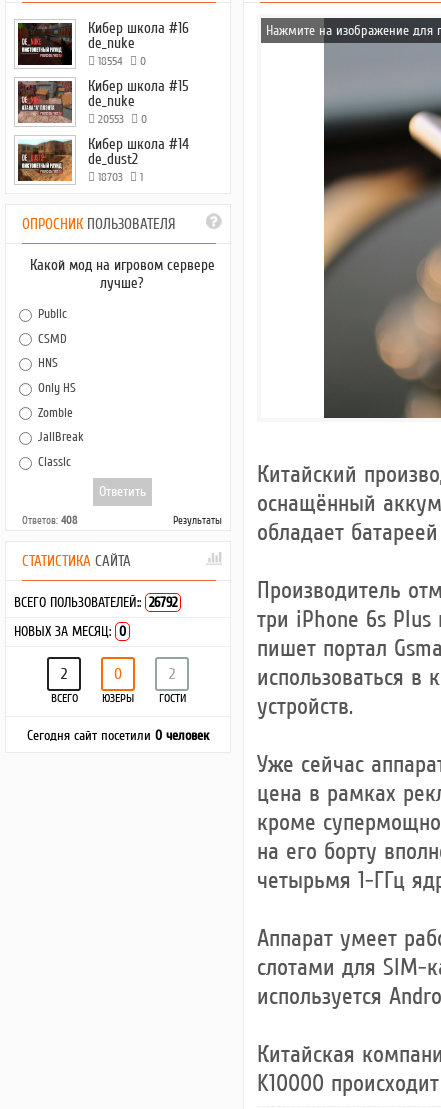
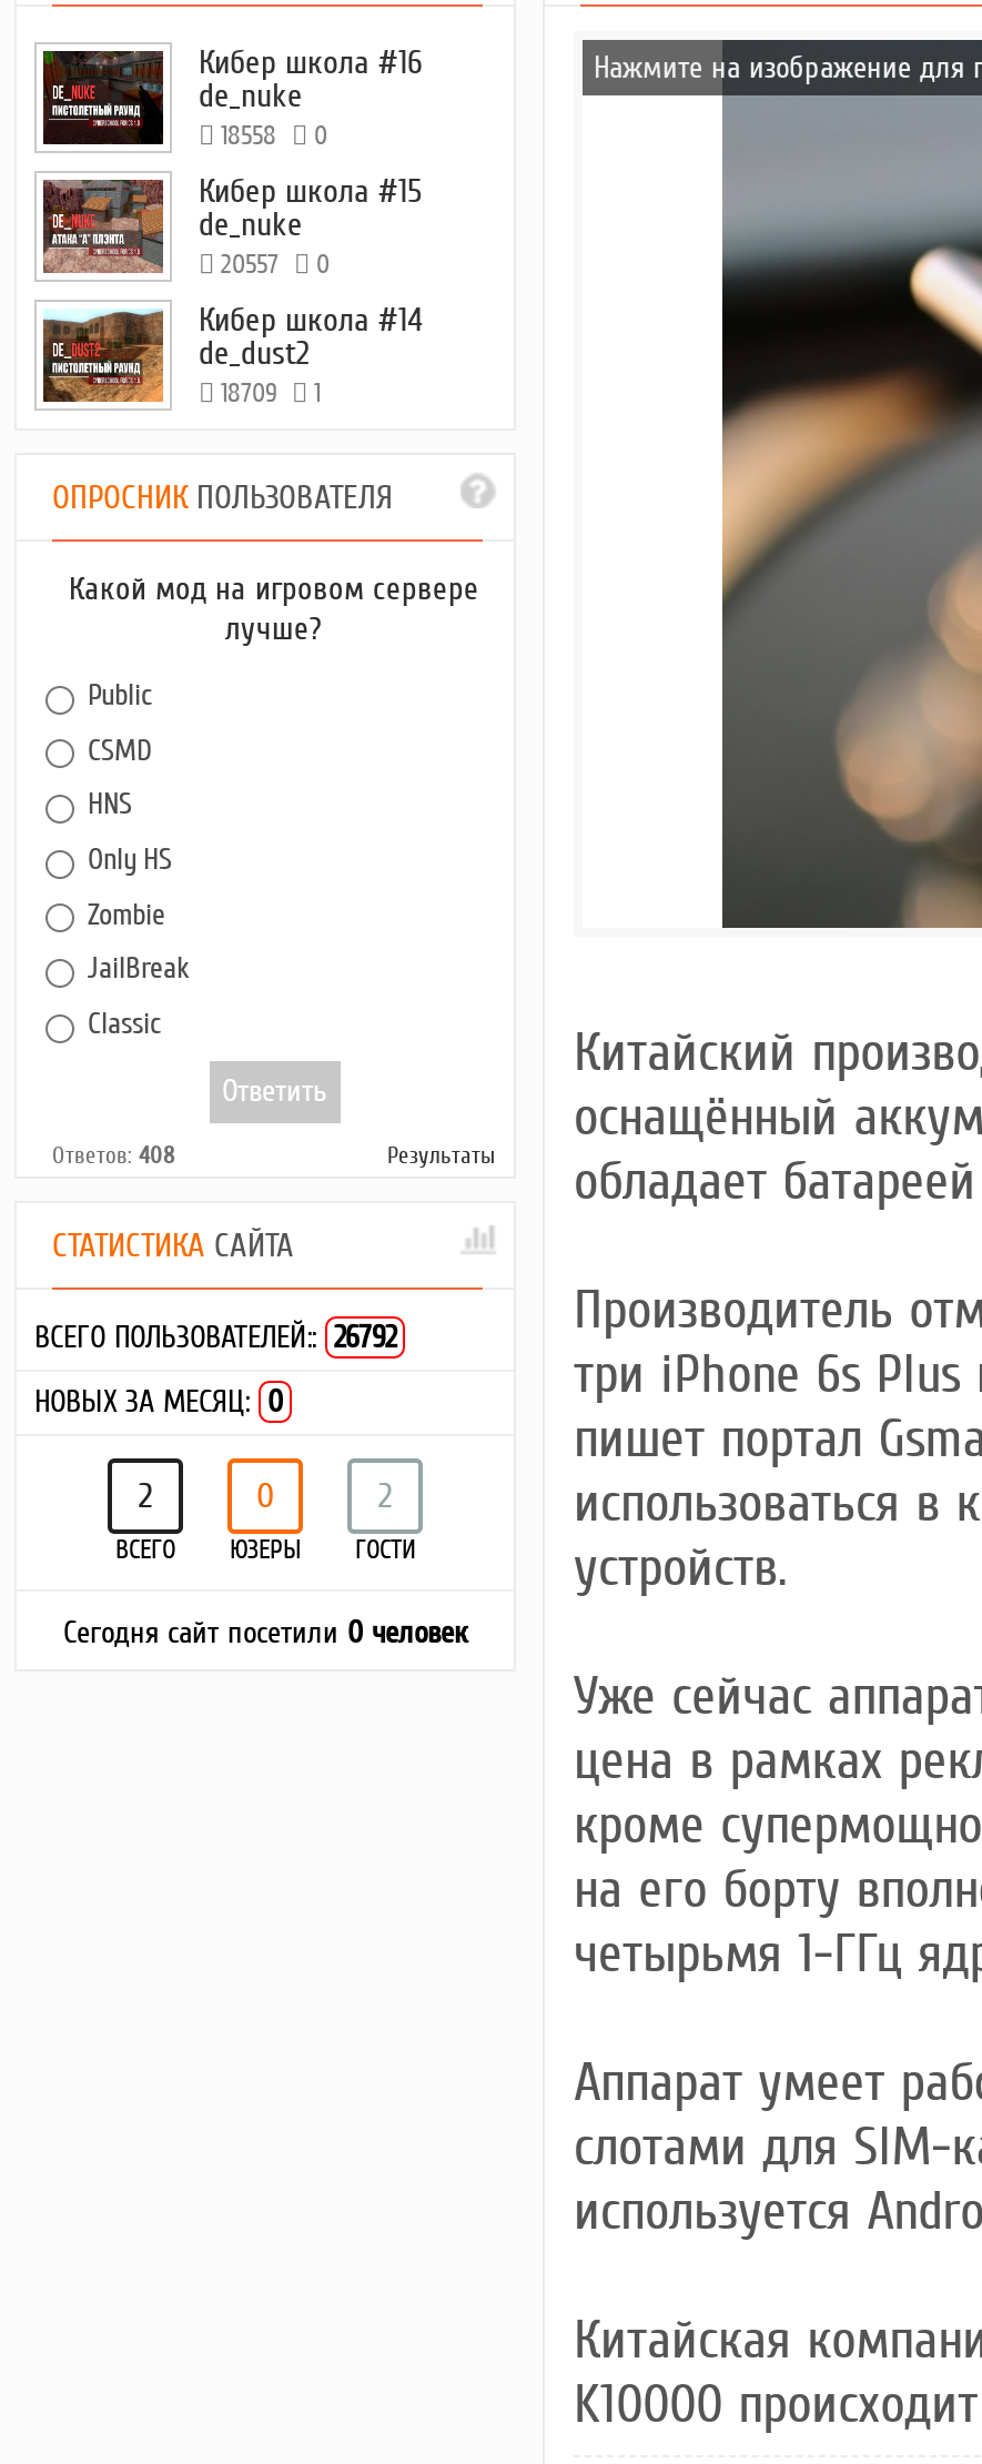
- 18554
+ 18558

- 20553
+ 20557

- 18703 1
+ 18709 1
